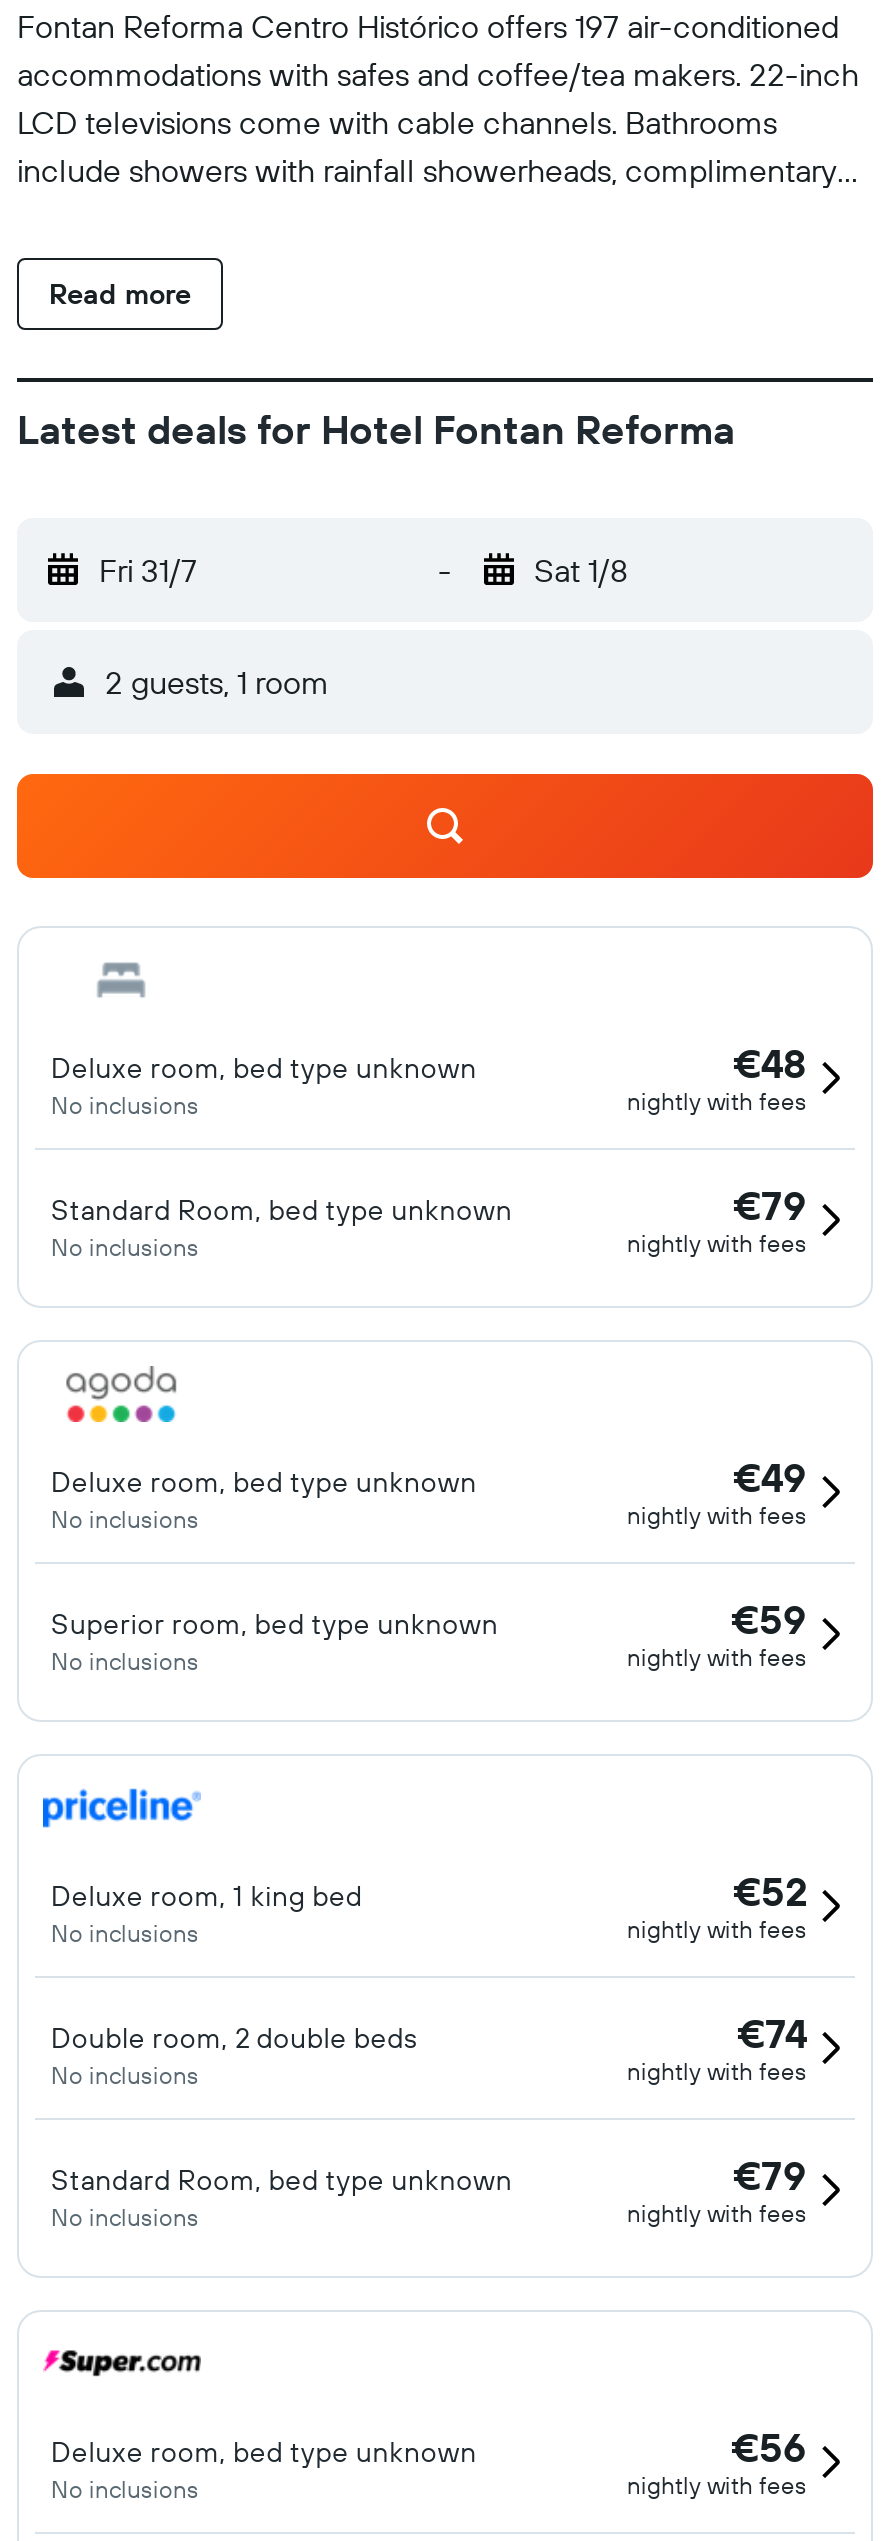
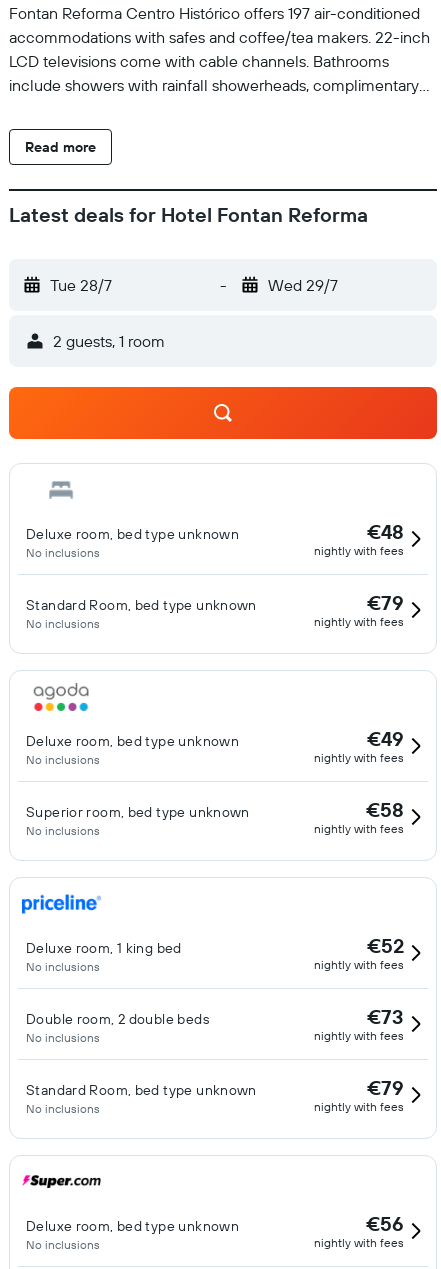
- Fri 31/7
+ Tue 28/7

- Sat 1/8
+ Wed 29/7

- €59
+ €58

- €74
+ €73
